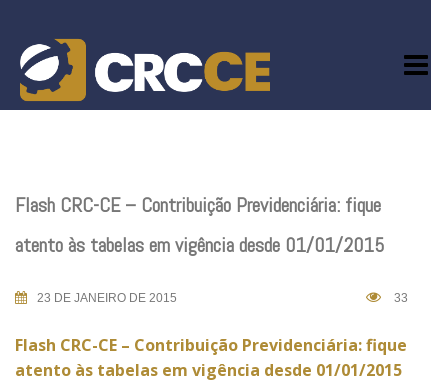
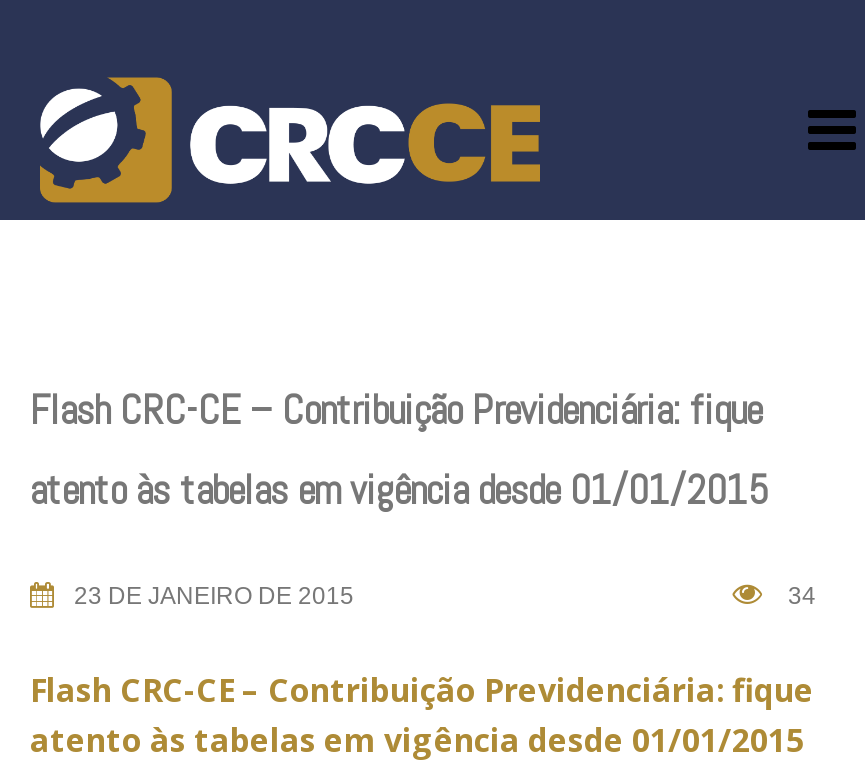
- 33
+ 34
